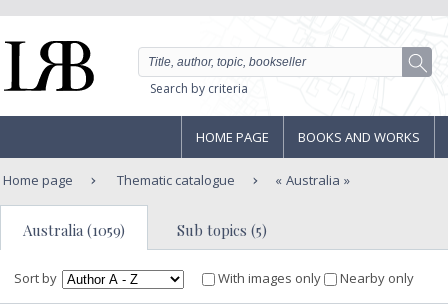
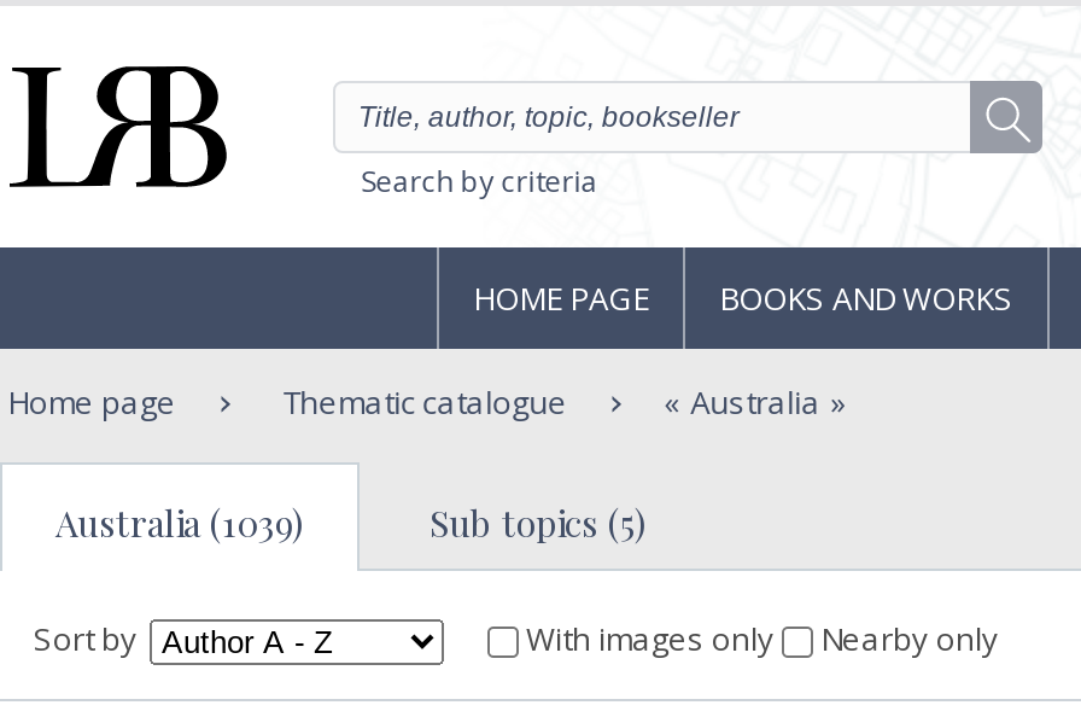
- Australia (1059)
+ Australia (1039)
